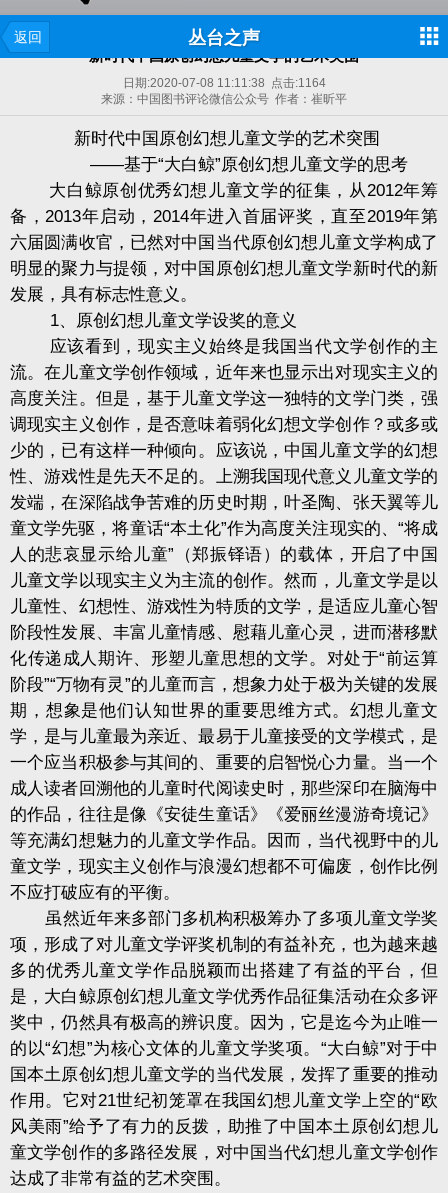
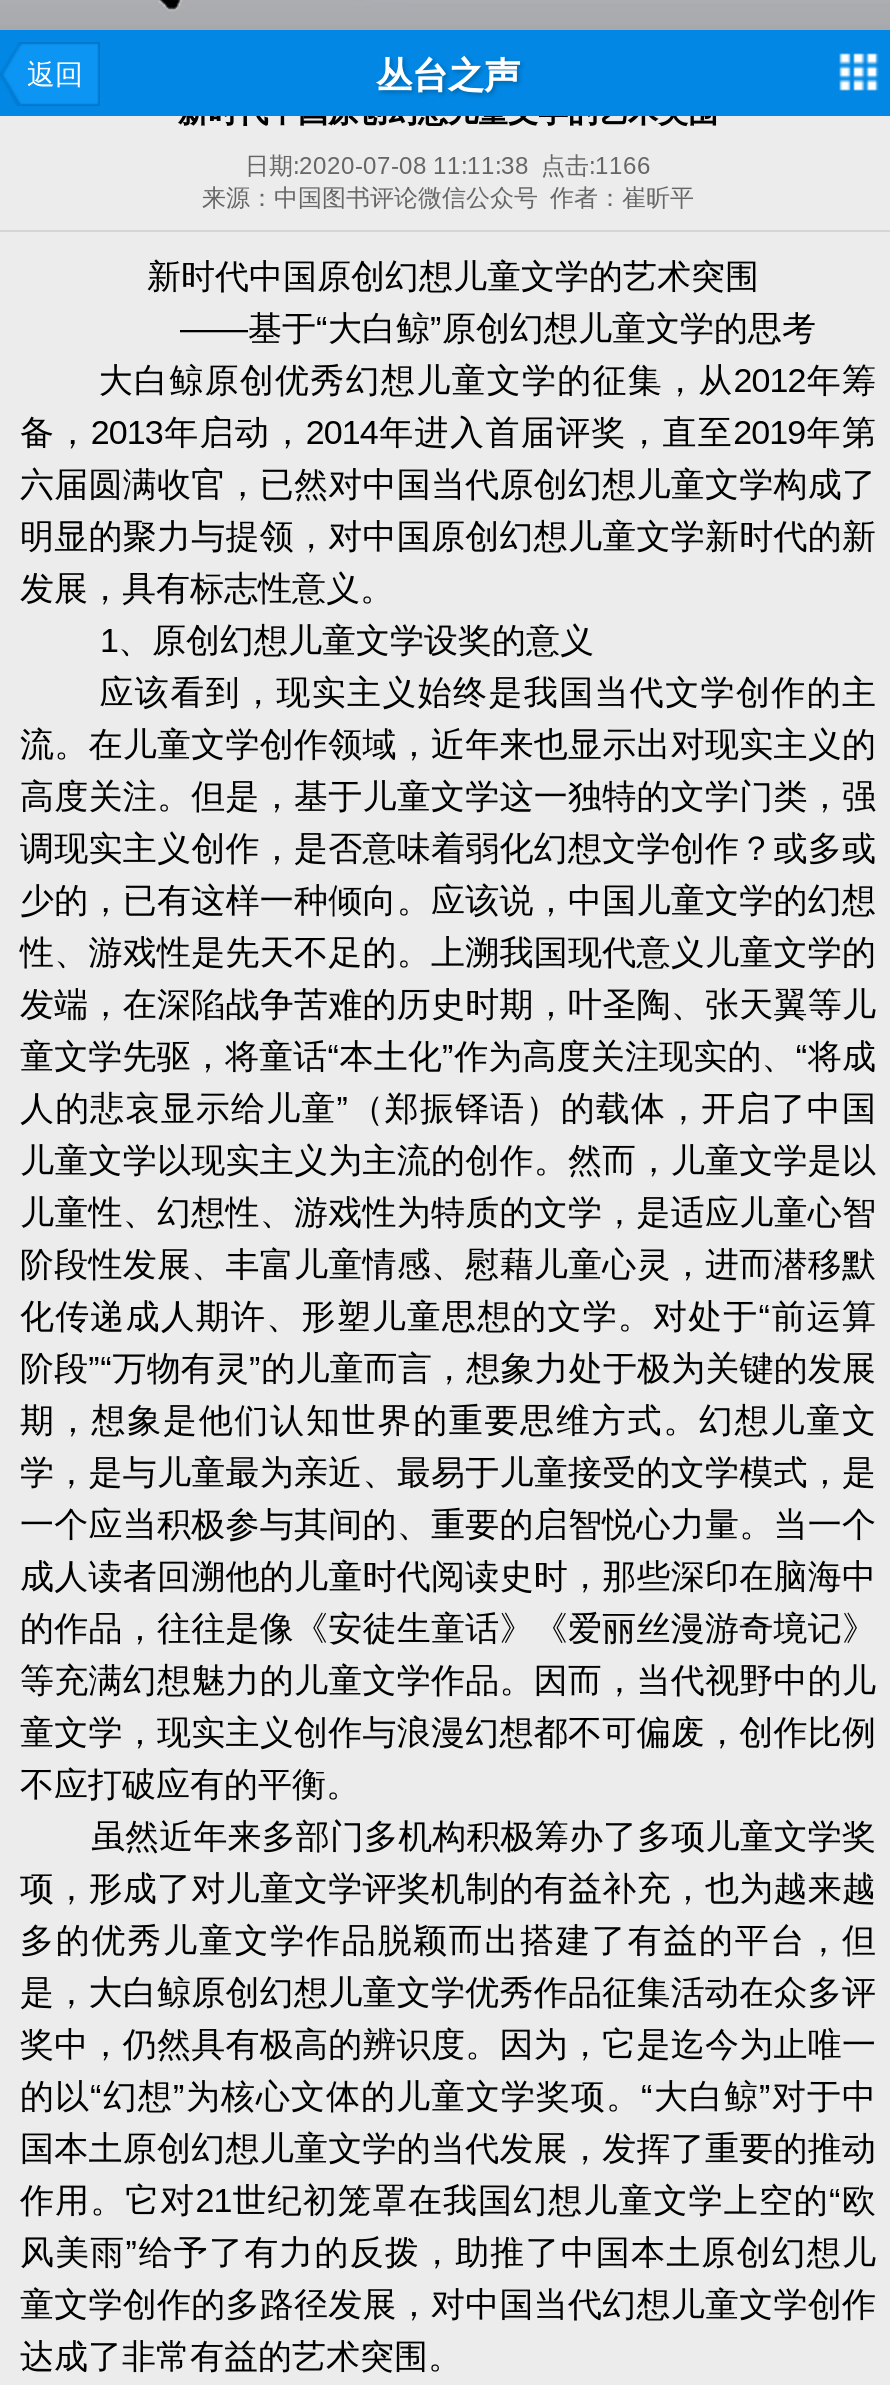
- 日期:2020-07-08 11:11:38点击:1164
+ 日期:2020-07-08 11:11:38点击:1166
